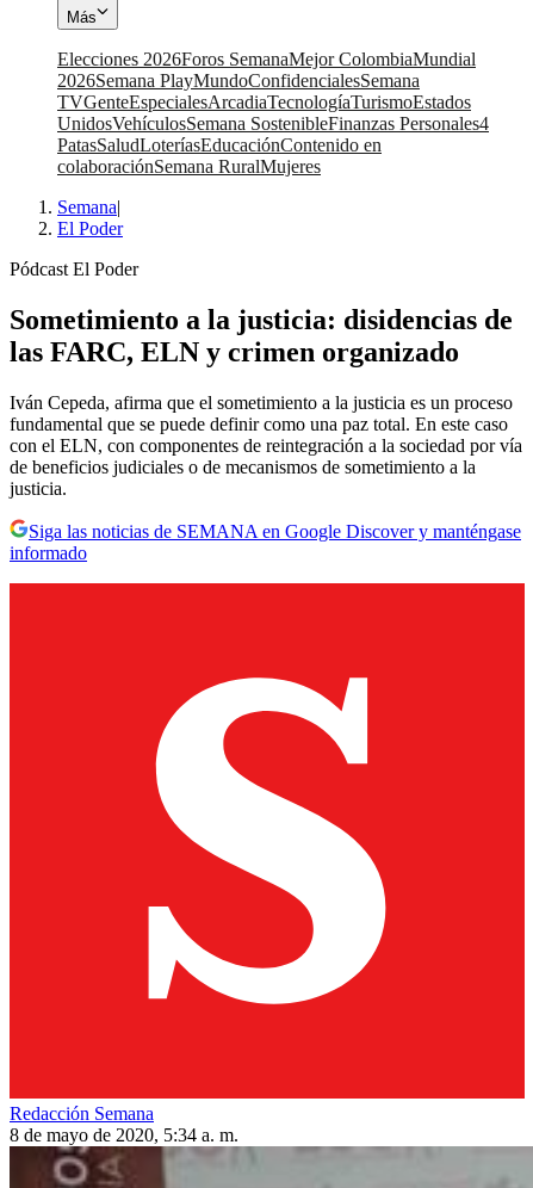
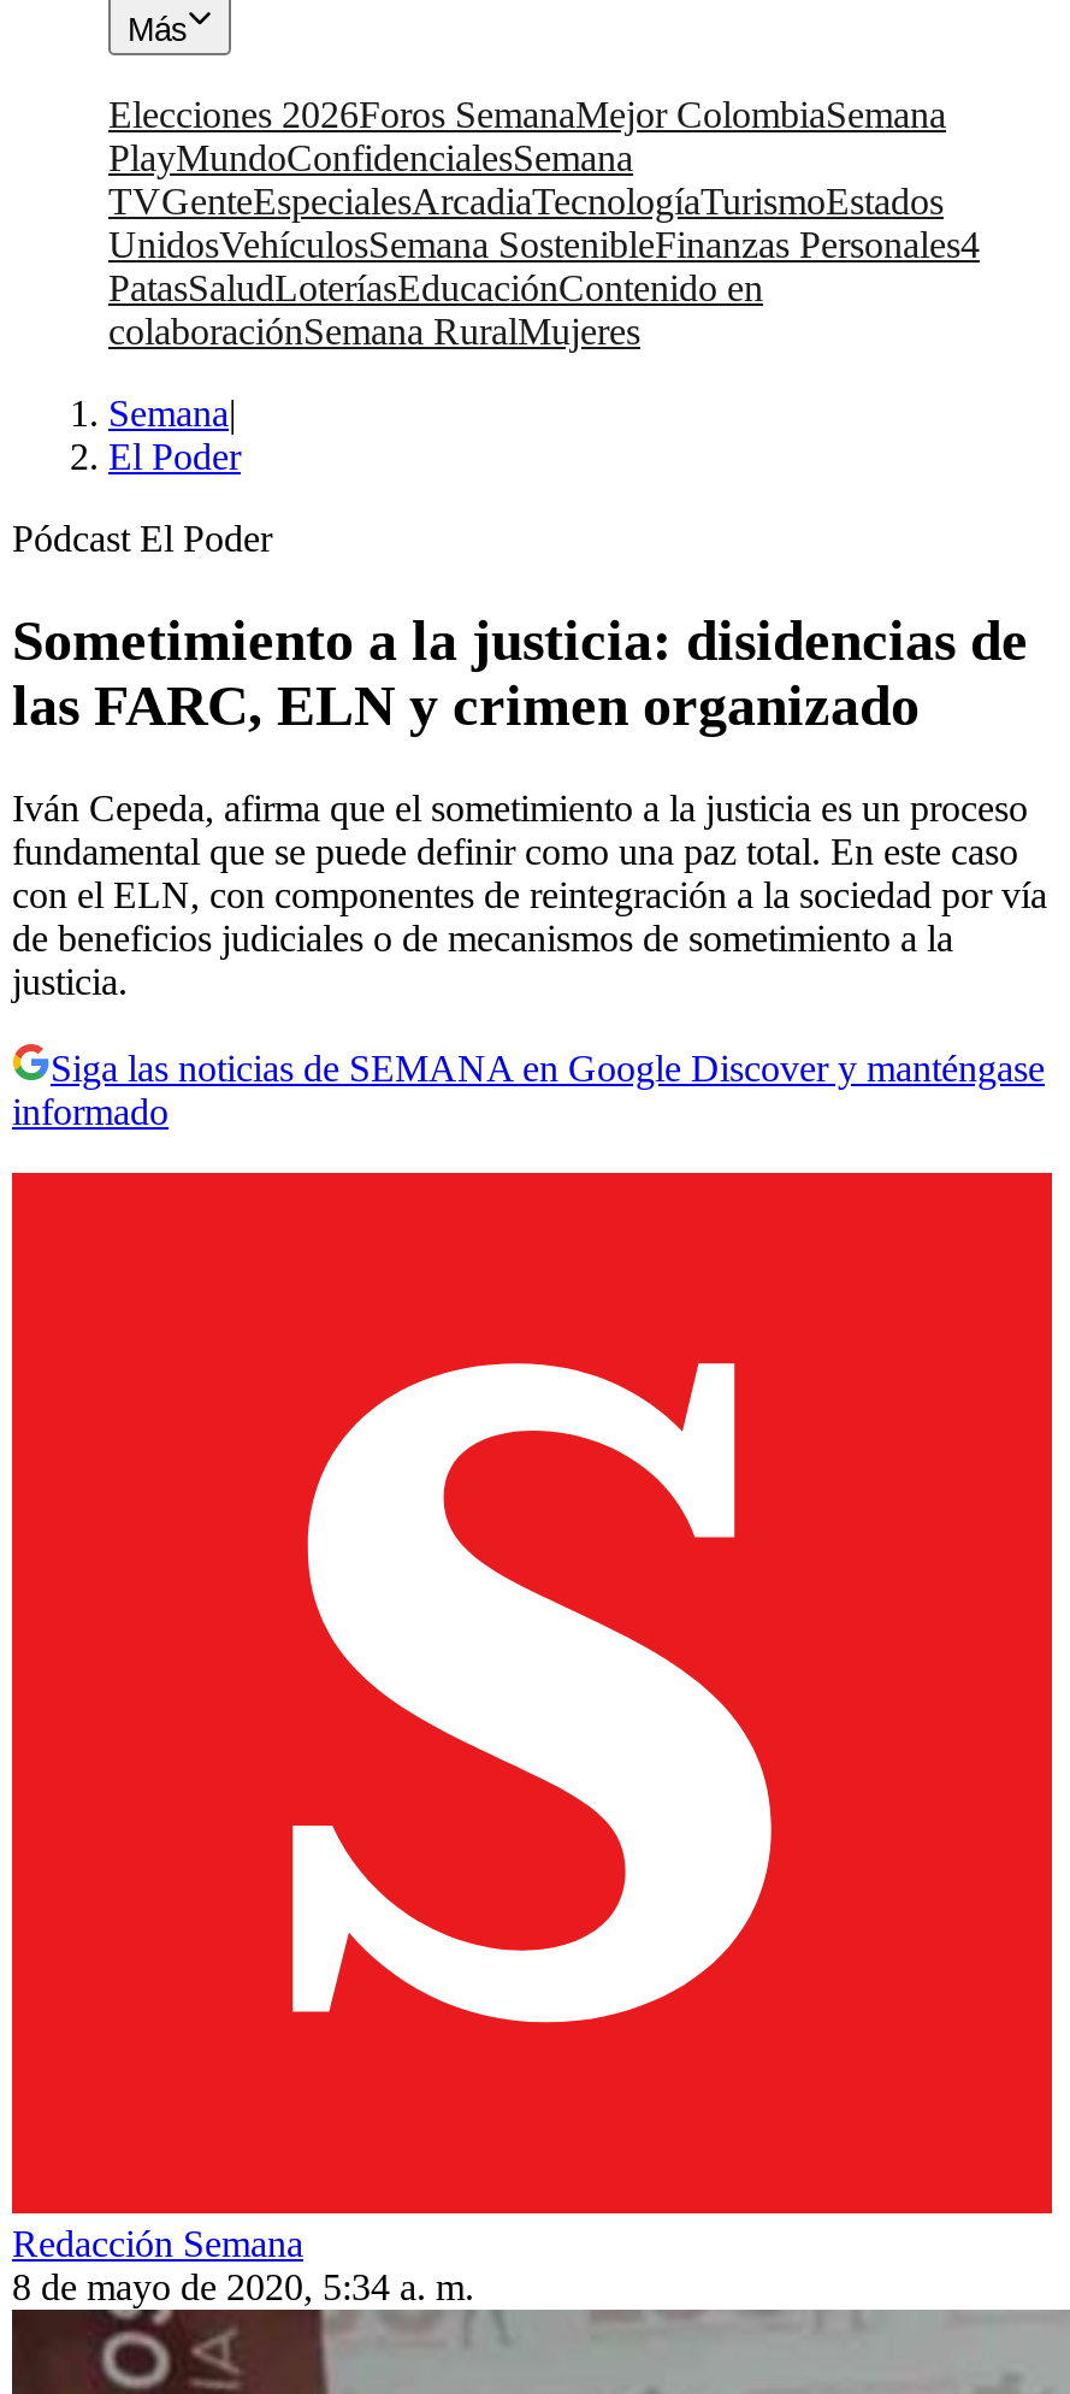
- Elecciones 2026Foros SemanaMejor ColombiaMundial
- 2026Semana PlayMundoConfidencialesSemana
+ Elecciones 2026Foros SemanaMejor ColombiaSemana
+ PlayMundoConfidencialesSemana
